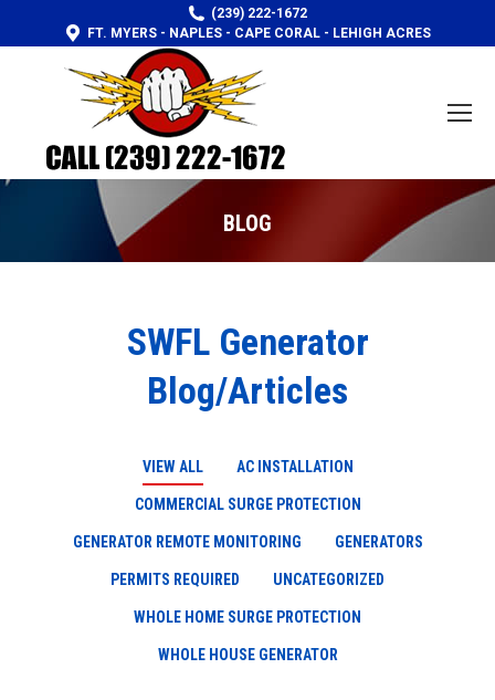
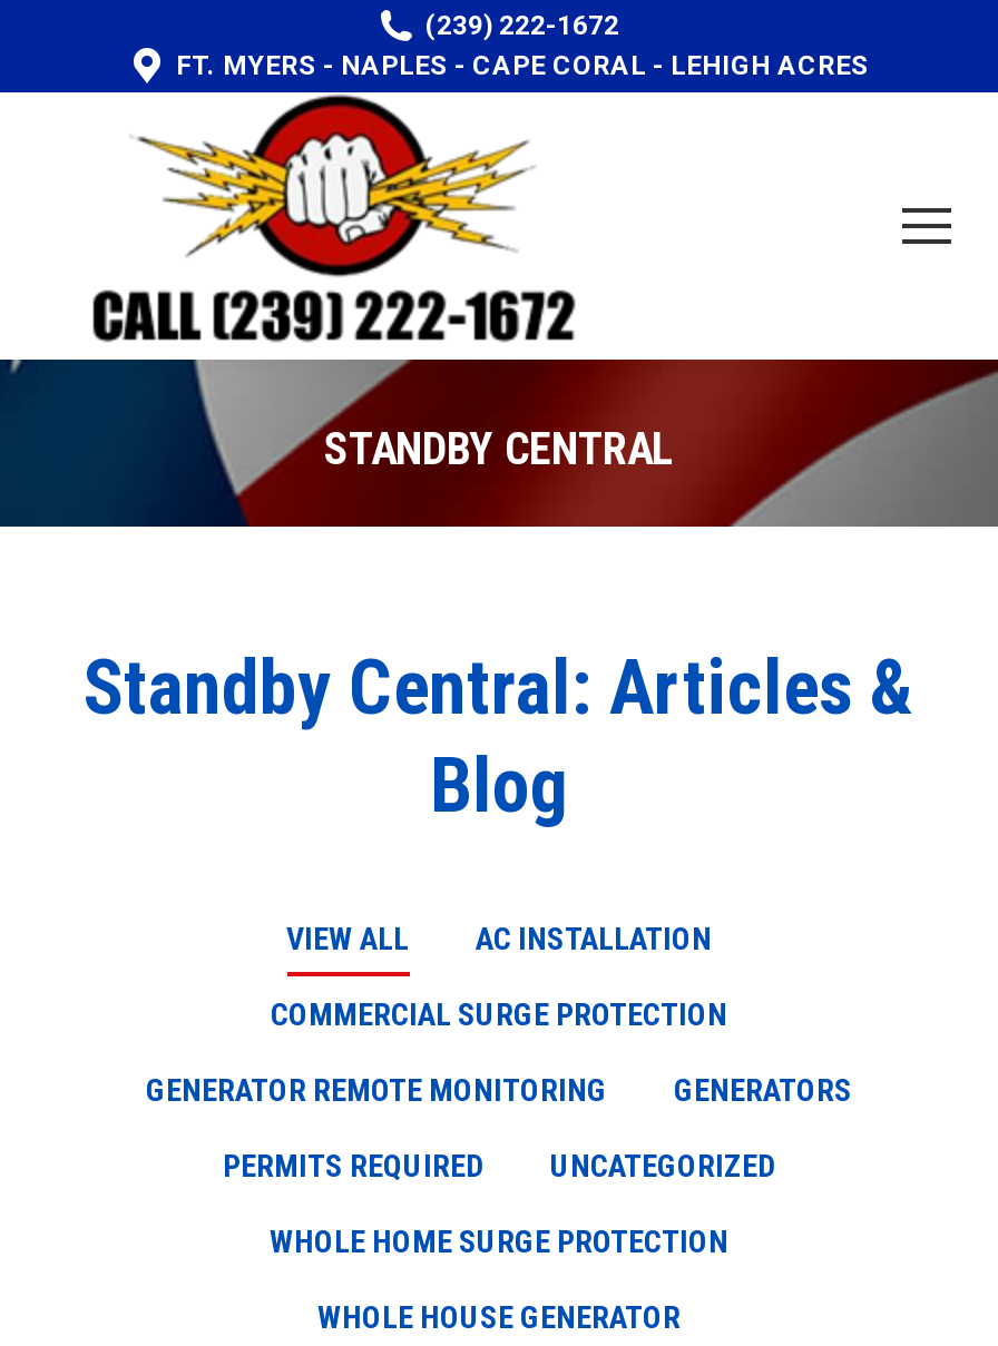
- BLOG
+ STANDBY CENTRAL

- SWFL Generator
- Blog/Articles
+ Standby Central: Articles &
+ Blog
